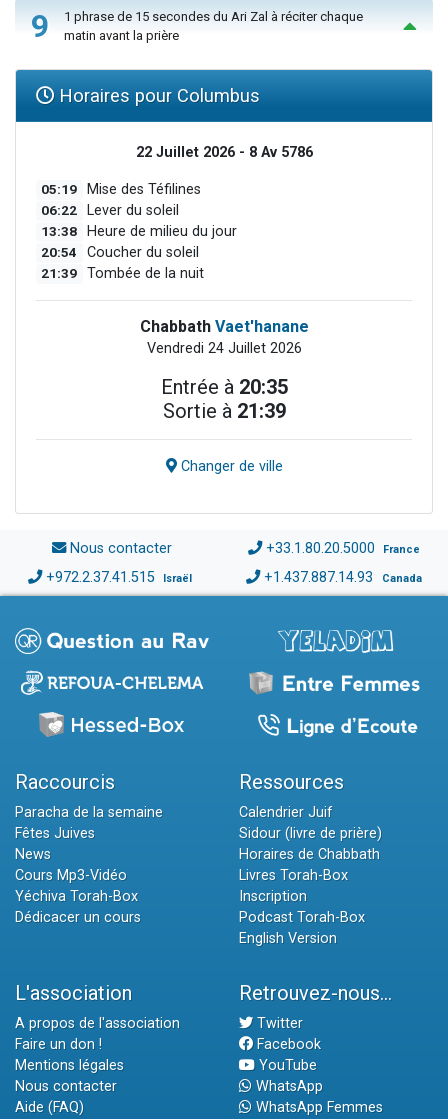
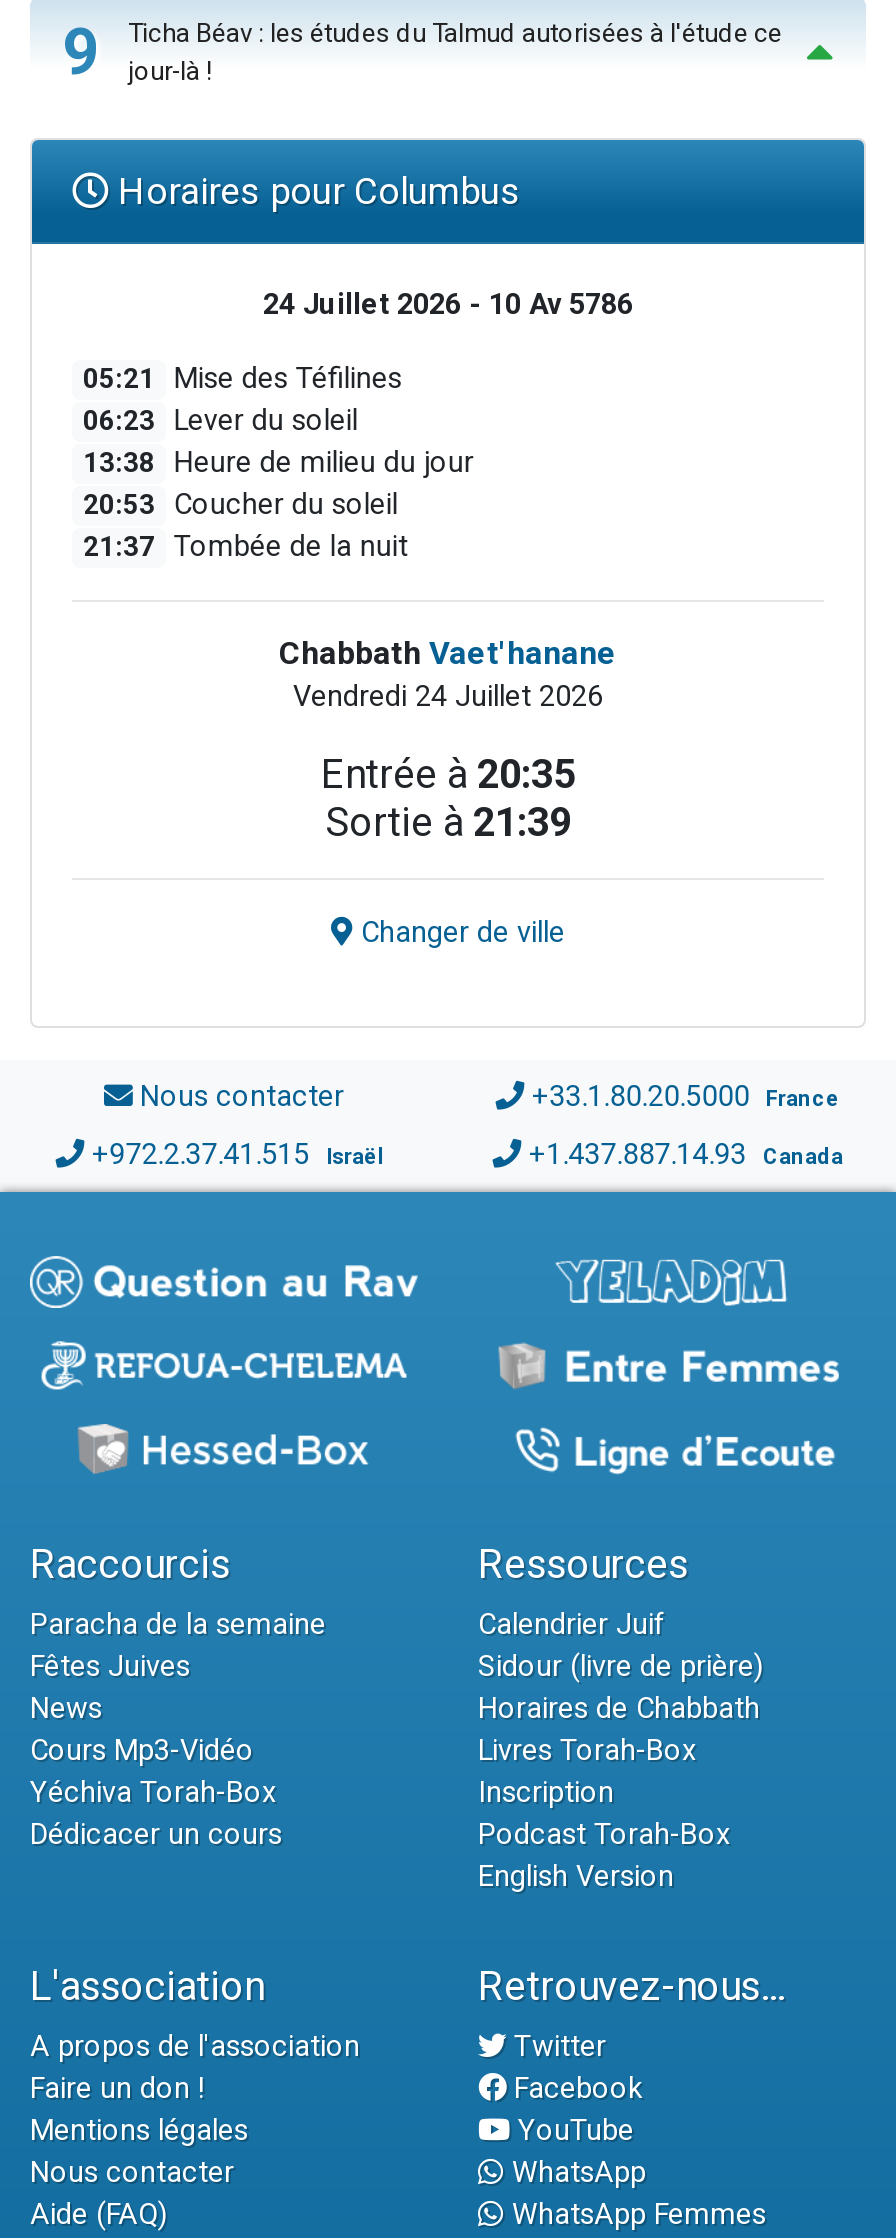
- 1 phrase de 15 secondes du Ari Zal à réciter chaque
- matin avant la prière
+ Ticha Béav : les études du Talmud autorisées à l'étude ce
+ jour-là !

- 22 Juillet 2026 - 8 Av 5786
+ 24 Juillet 2026 - 10 Av 5786

- 05:19 Mise des Téfilines
+ 05:21 Mise des Téfilines

- 06:22 Lever du soleil
+ 06:23 Lever du soleil

- 20:54 Coucher du soleil
+ 20:53 Coucher du soleil

- 21:39 Tombée de la nuit
+ 21:37 Tombée de la nuit
